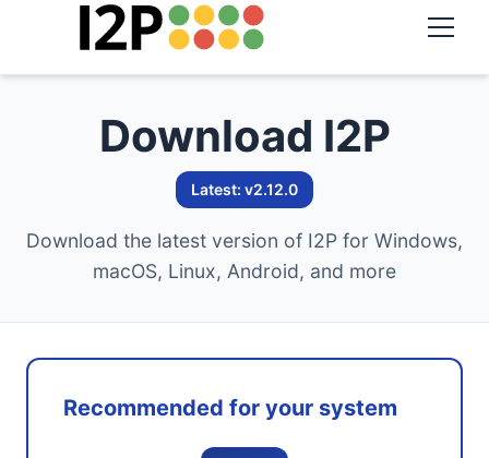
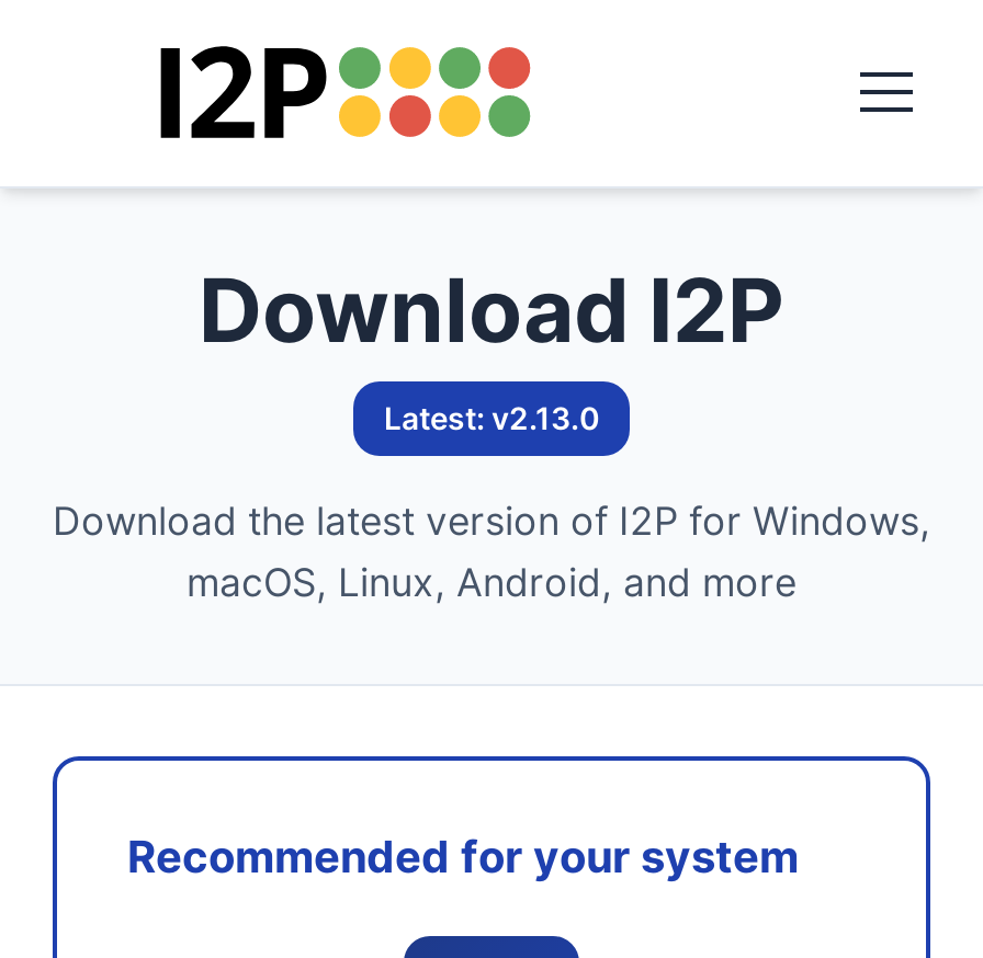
- Latest: v2.12.0
+ Latest: v2.13.0
